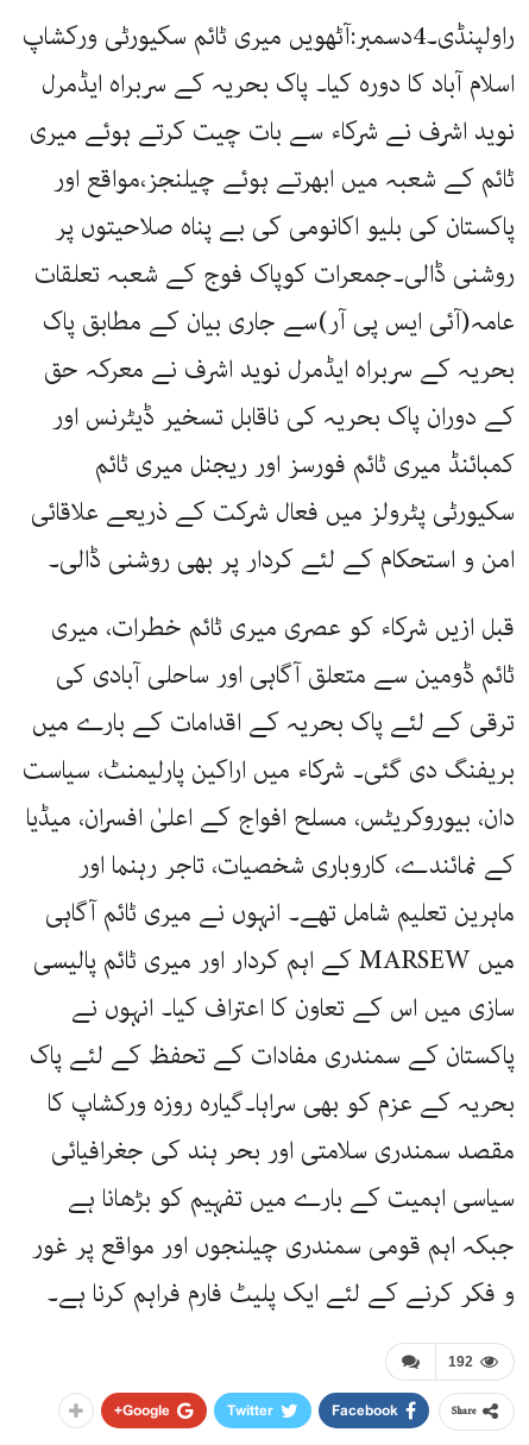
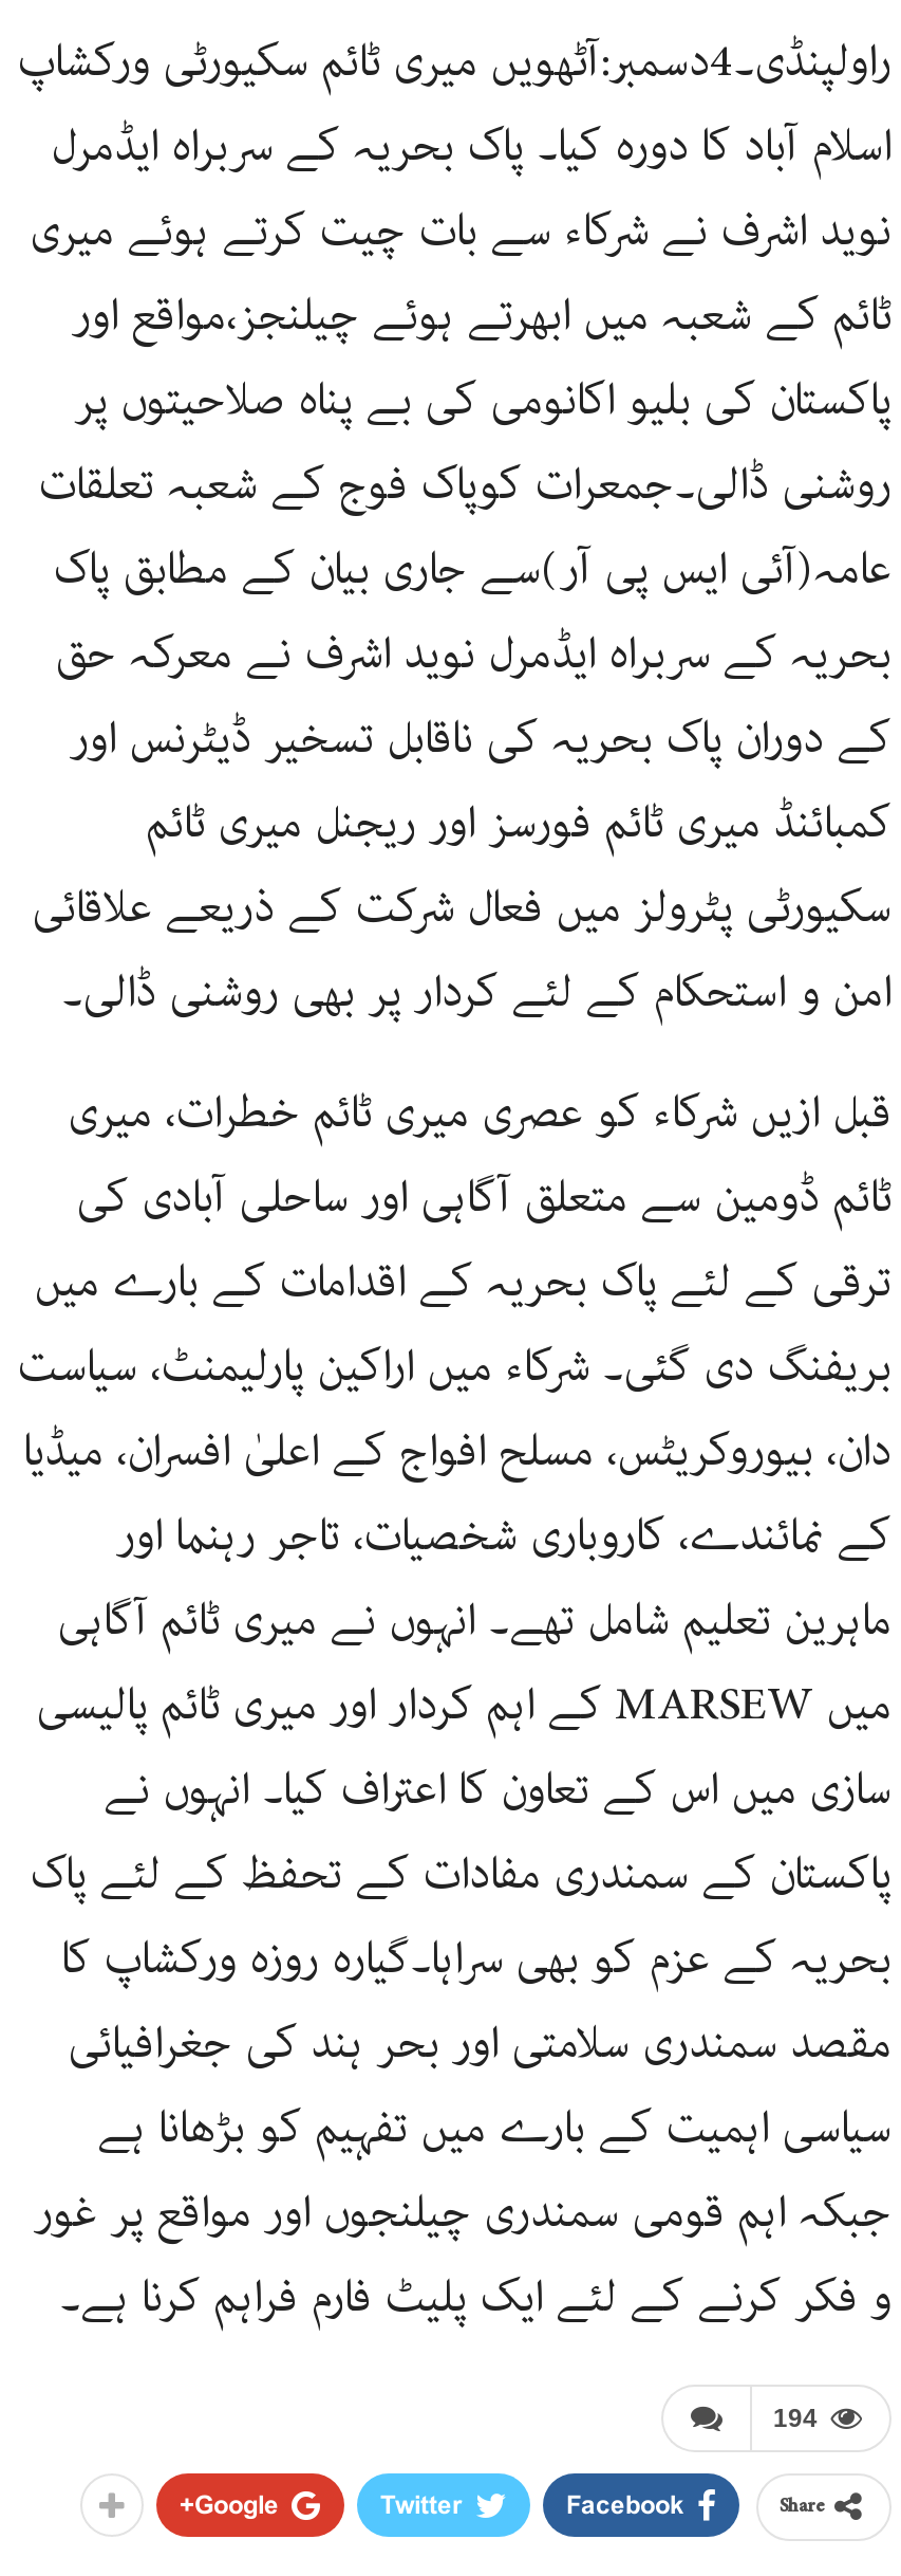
- 192
+ 194
